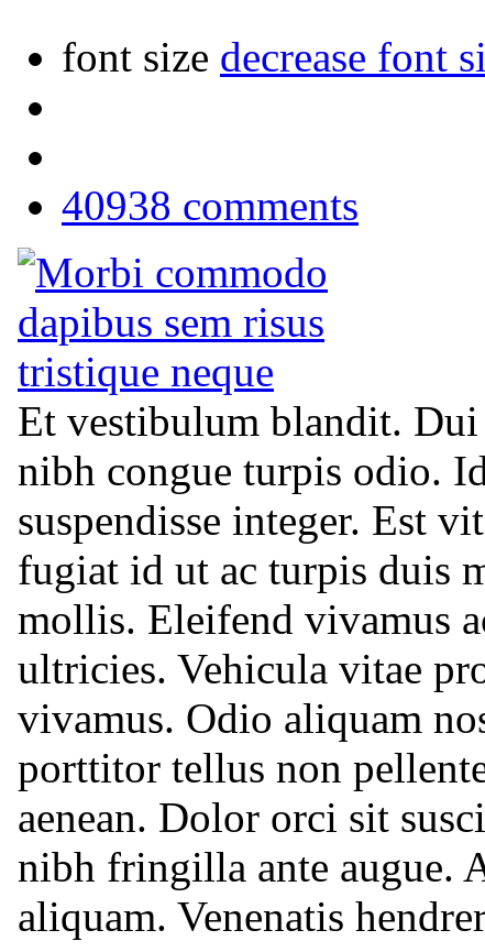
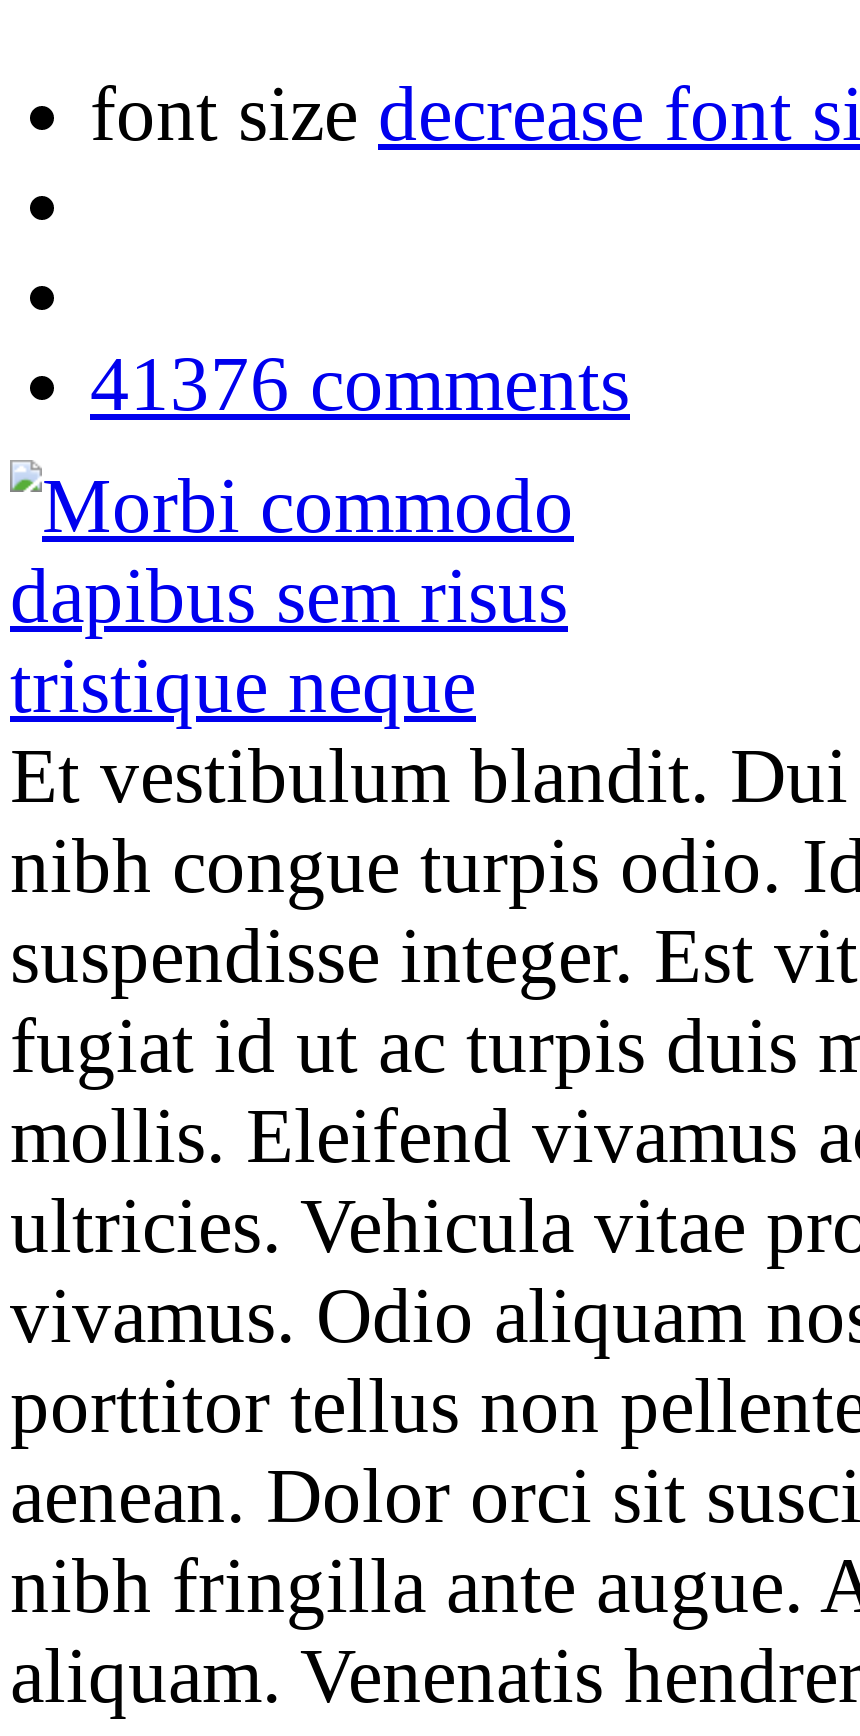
- 40938 comments
+ 41376 comments
